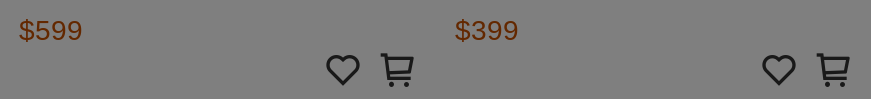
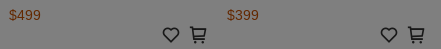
- $599
+ $499
